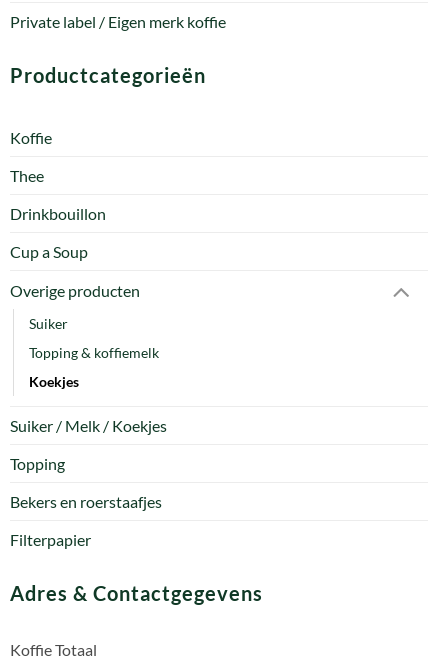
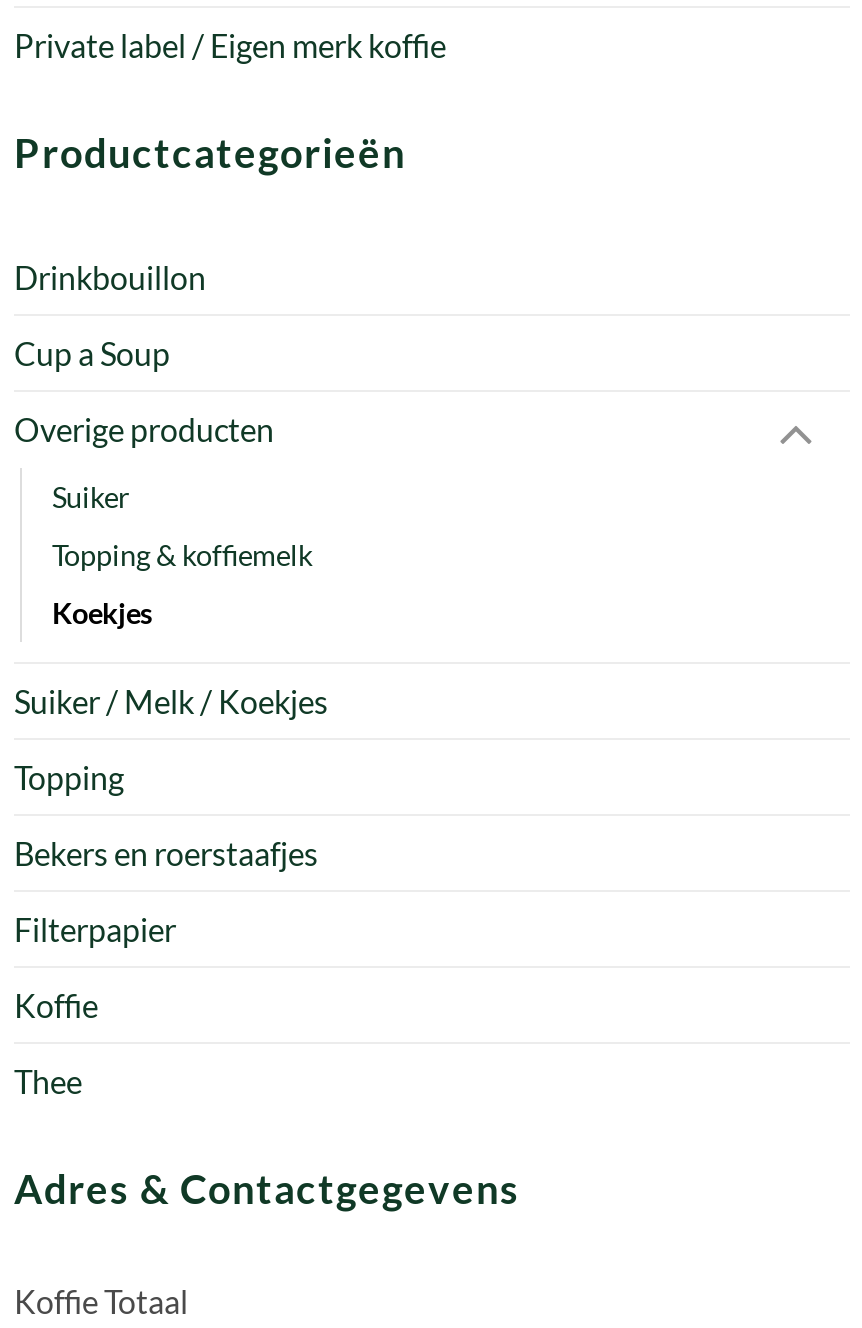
moved down: Koffie | Thee

moved up: Drinkbouillon | Cup a Soup | Overige producten | ... | Bekers en roerstaafjes | Filterpapier
